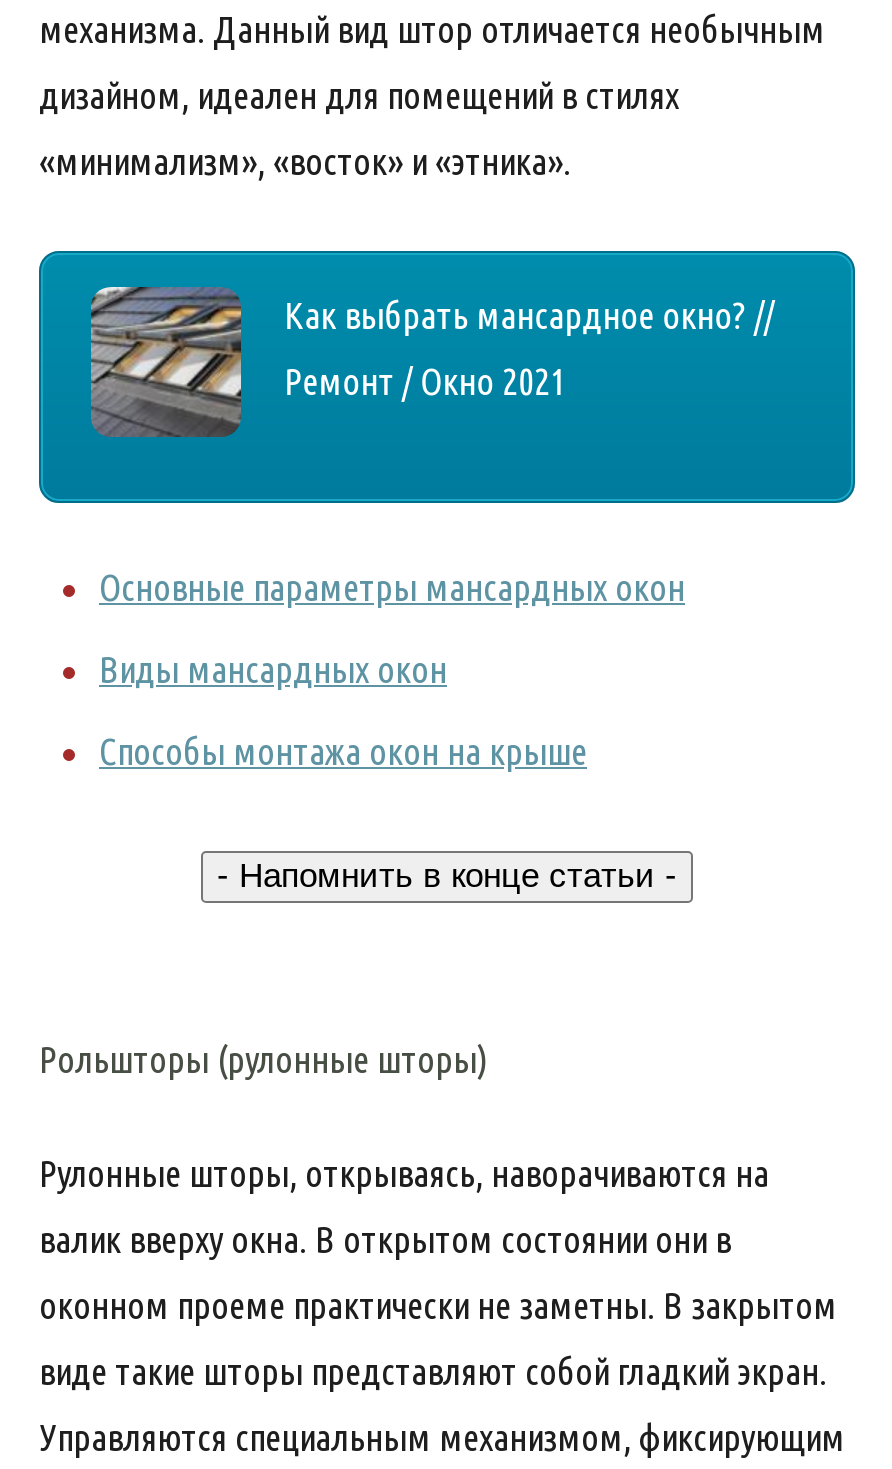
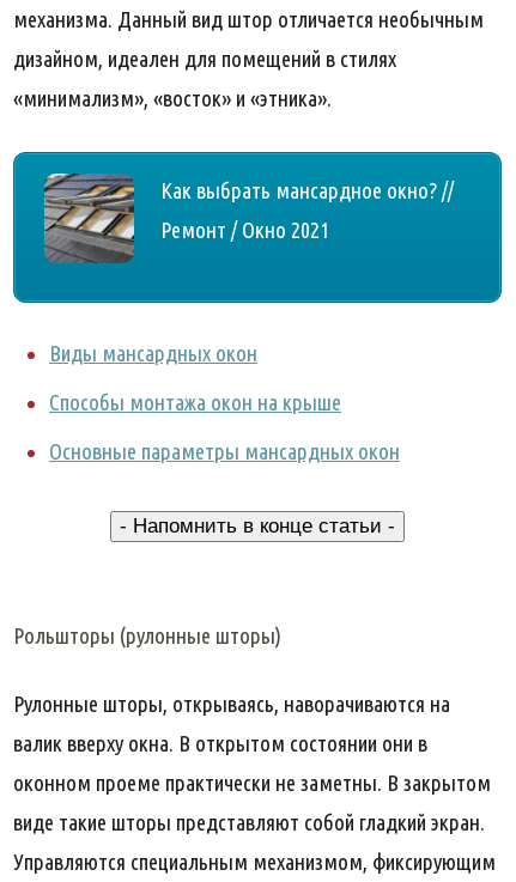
moved down: Основные параметры мансардных окон

moved up: Виды мансардных окон | Способы монтажа окон на крыше
